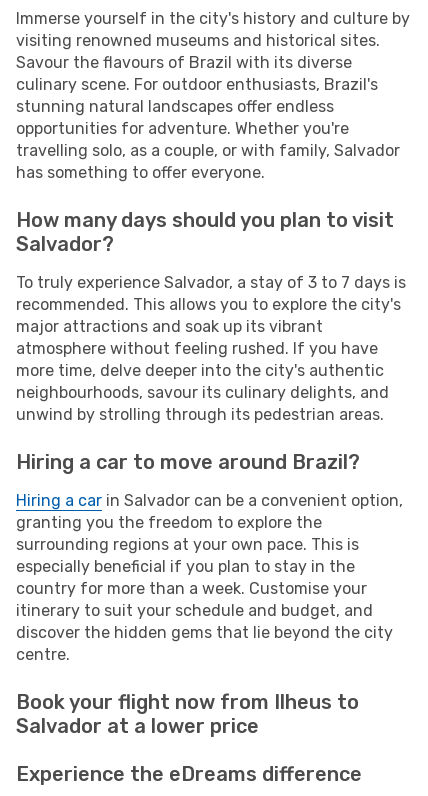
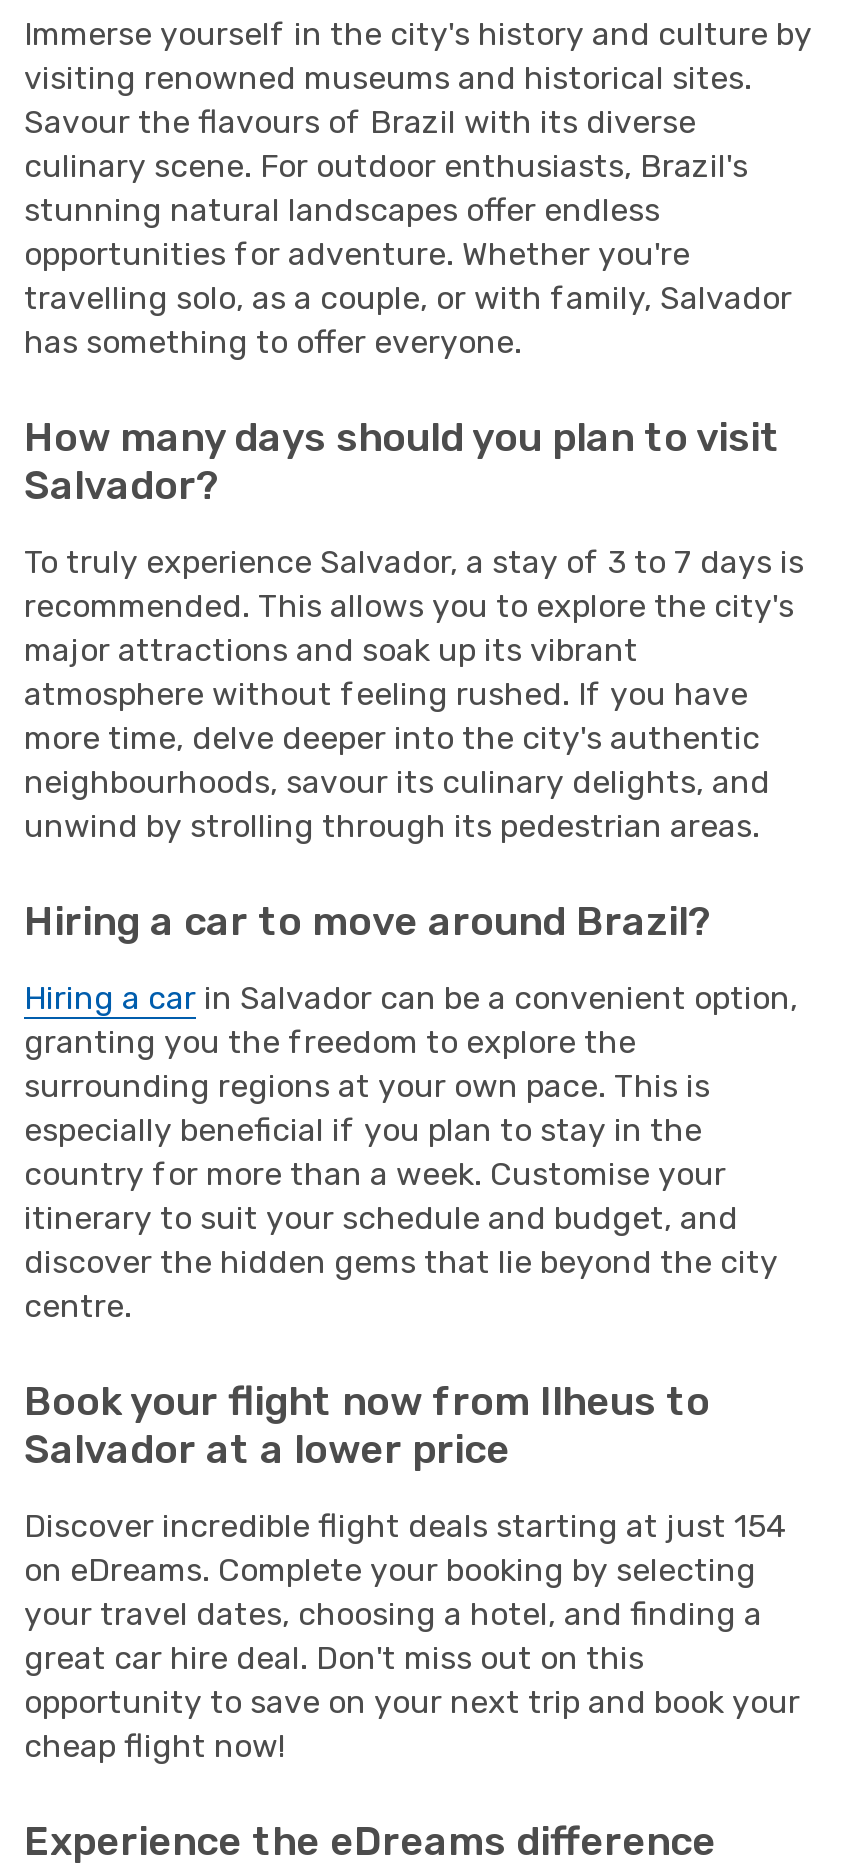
+ Discover incredible flight deals starting at just 154
+ on eDreams. Complete your booking by selecting
+ your travel dates, choosing a hotel, and finding a
+ great car hire deal. Don't miss out on this
+ opportunity to save on your next trip and book your
+ cheap flight now!
